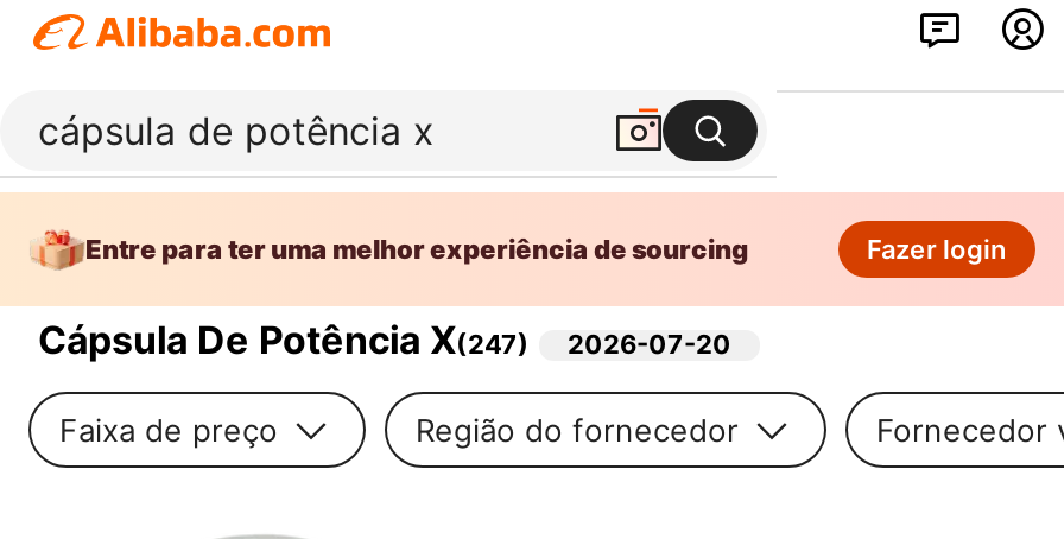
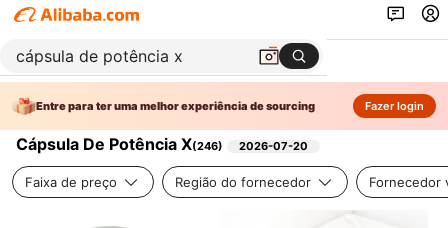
- Cápsula De Potência X(247)
+ Cápsula De Potência X(246)
